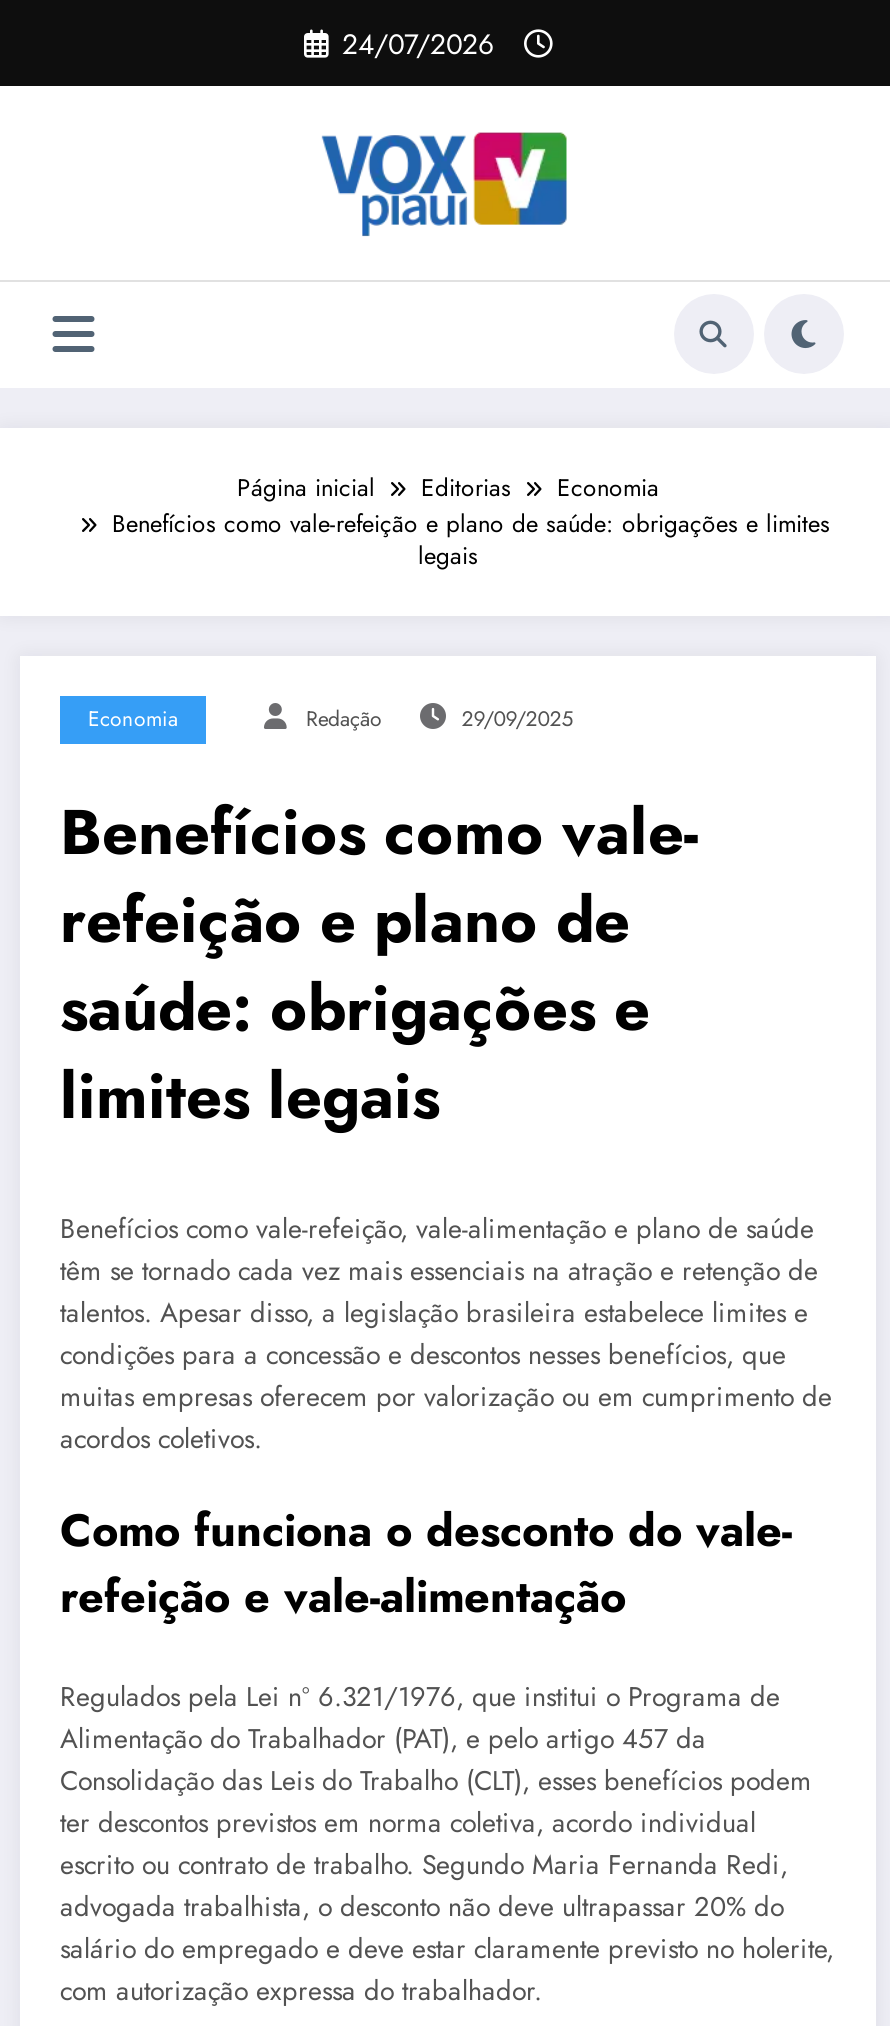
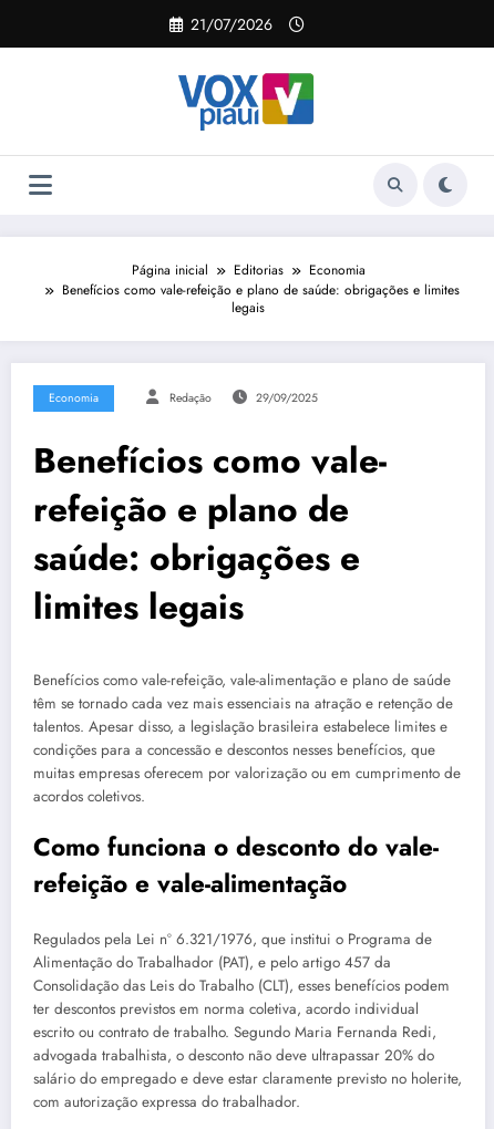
- 24/07/2026
+ 21/07/2026
